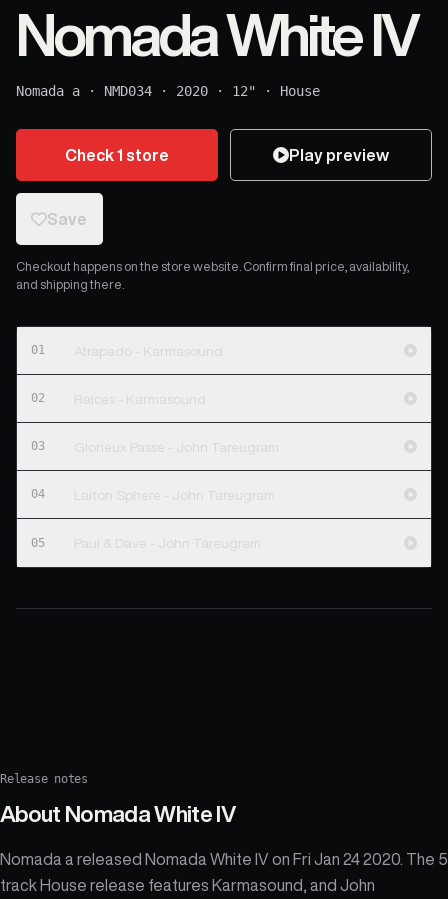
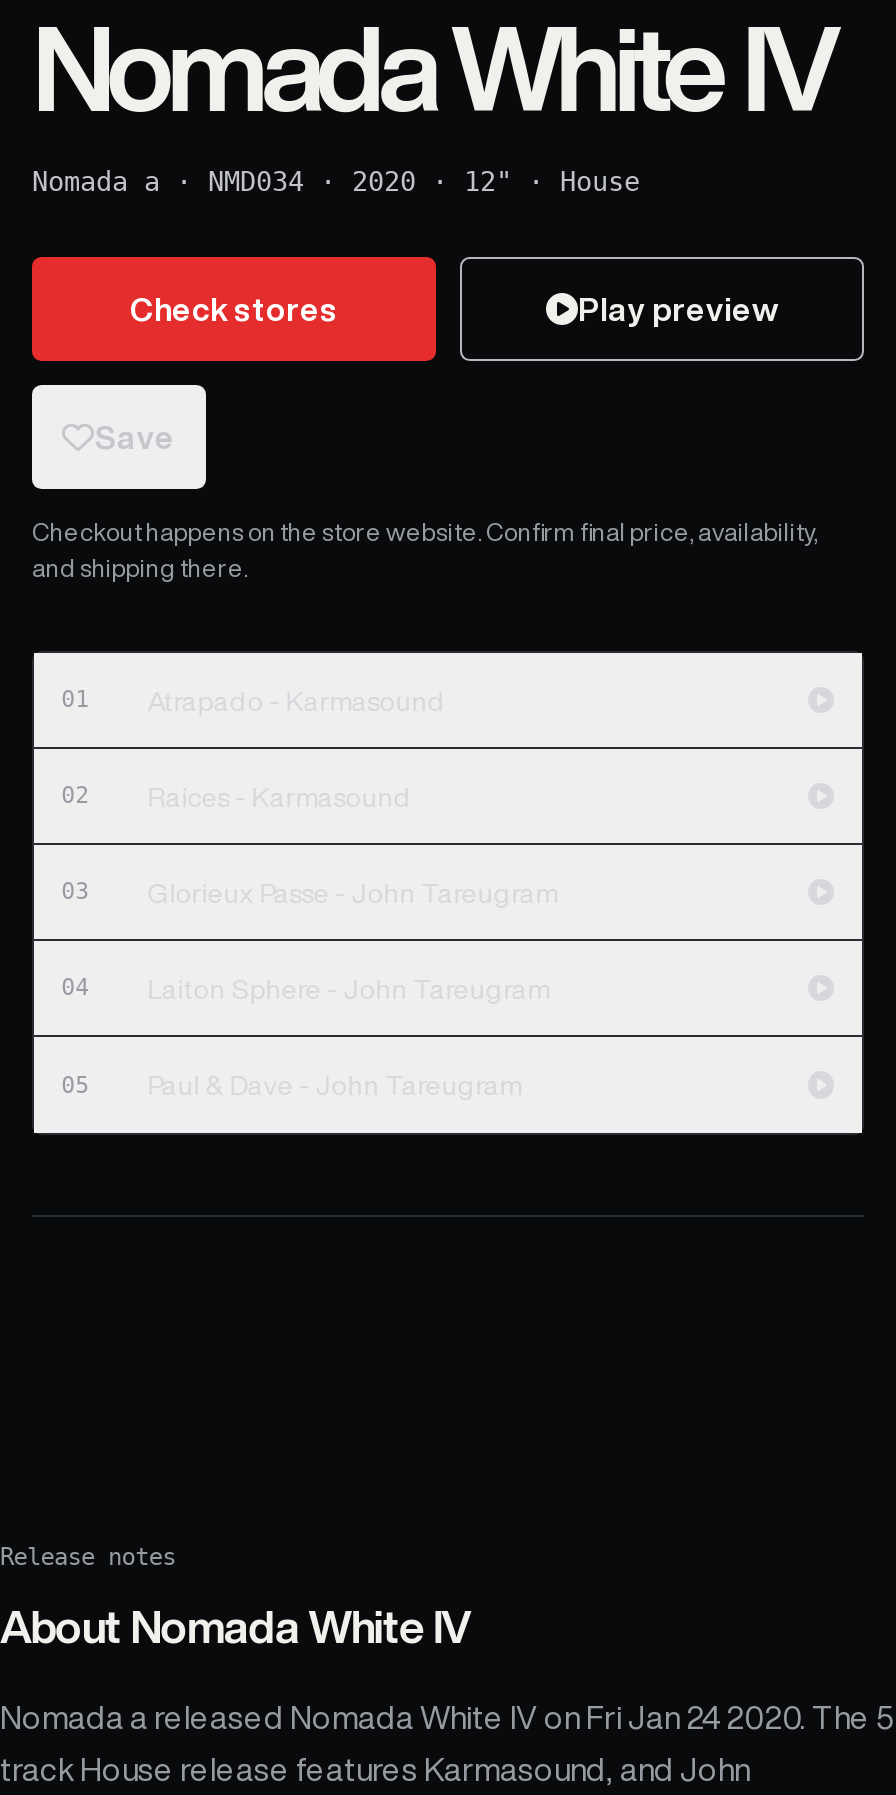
- Check 1 store
+ Check stores
